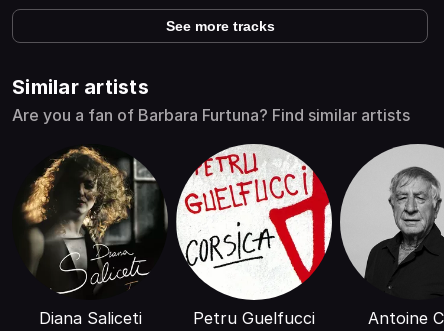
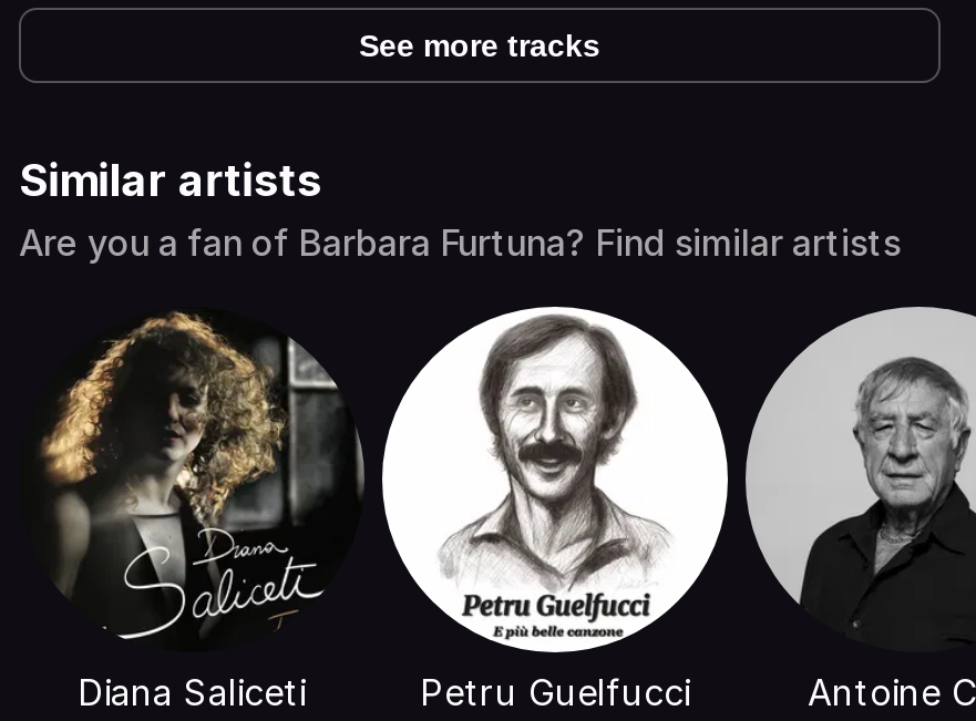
- [image]
+ [image]
